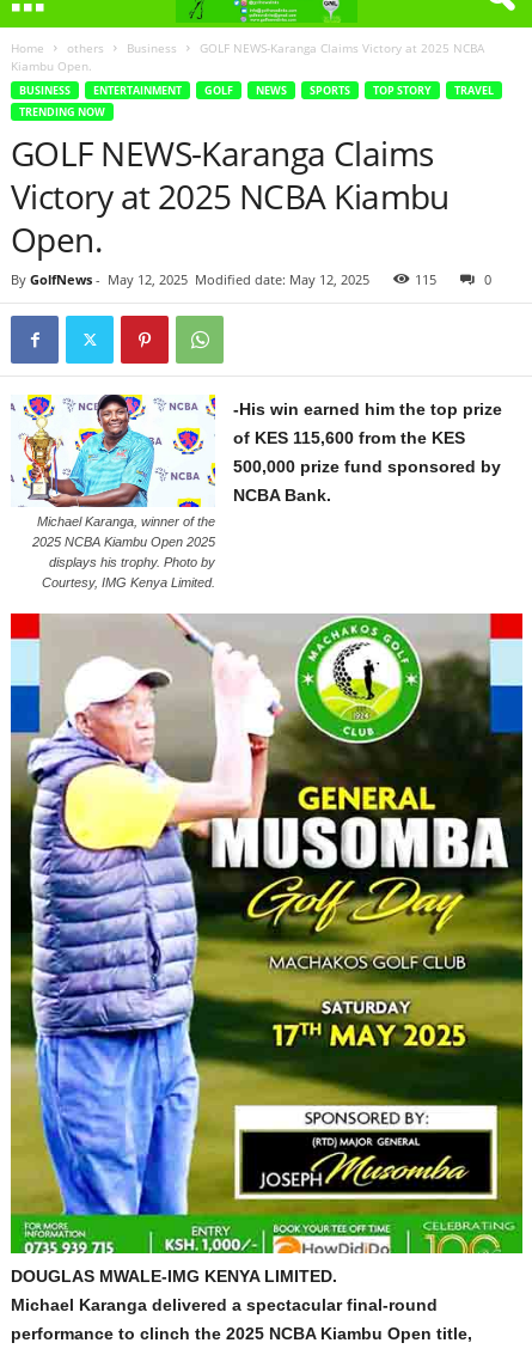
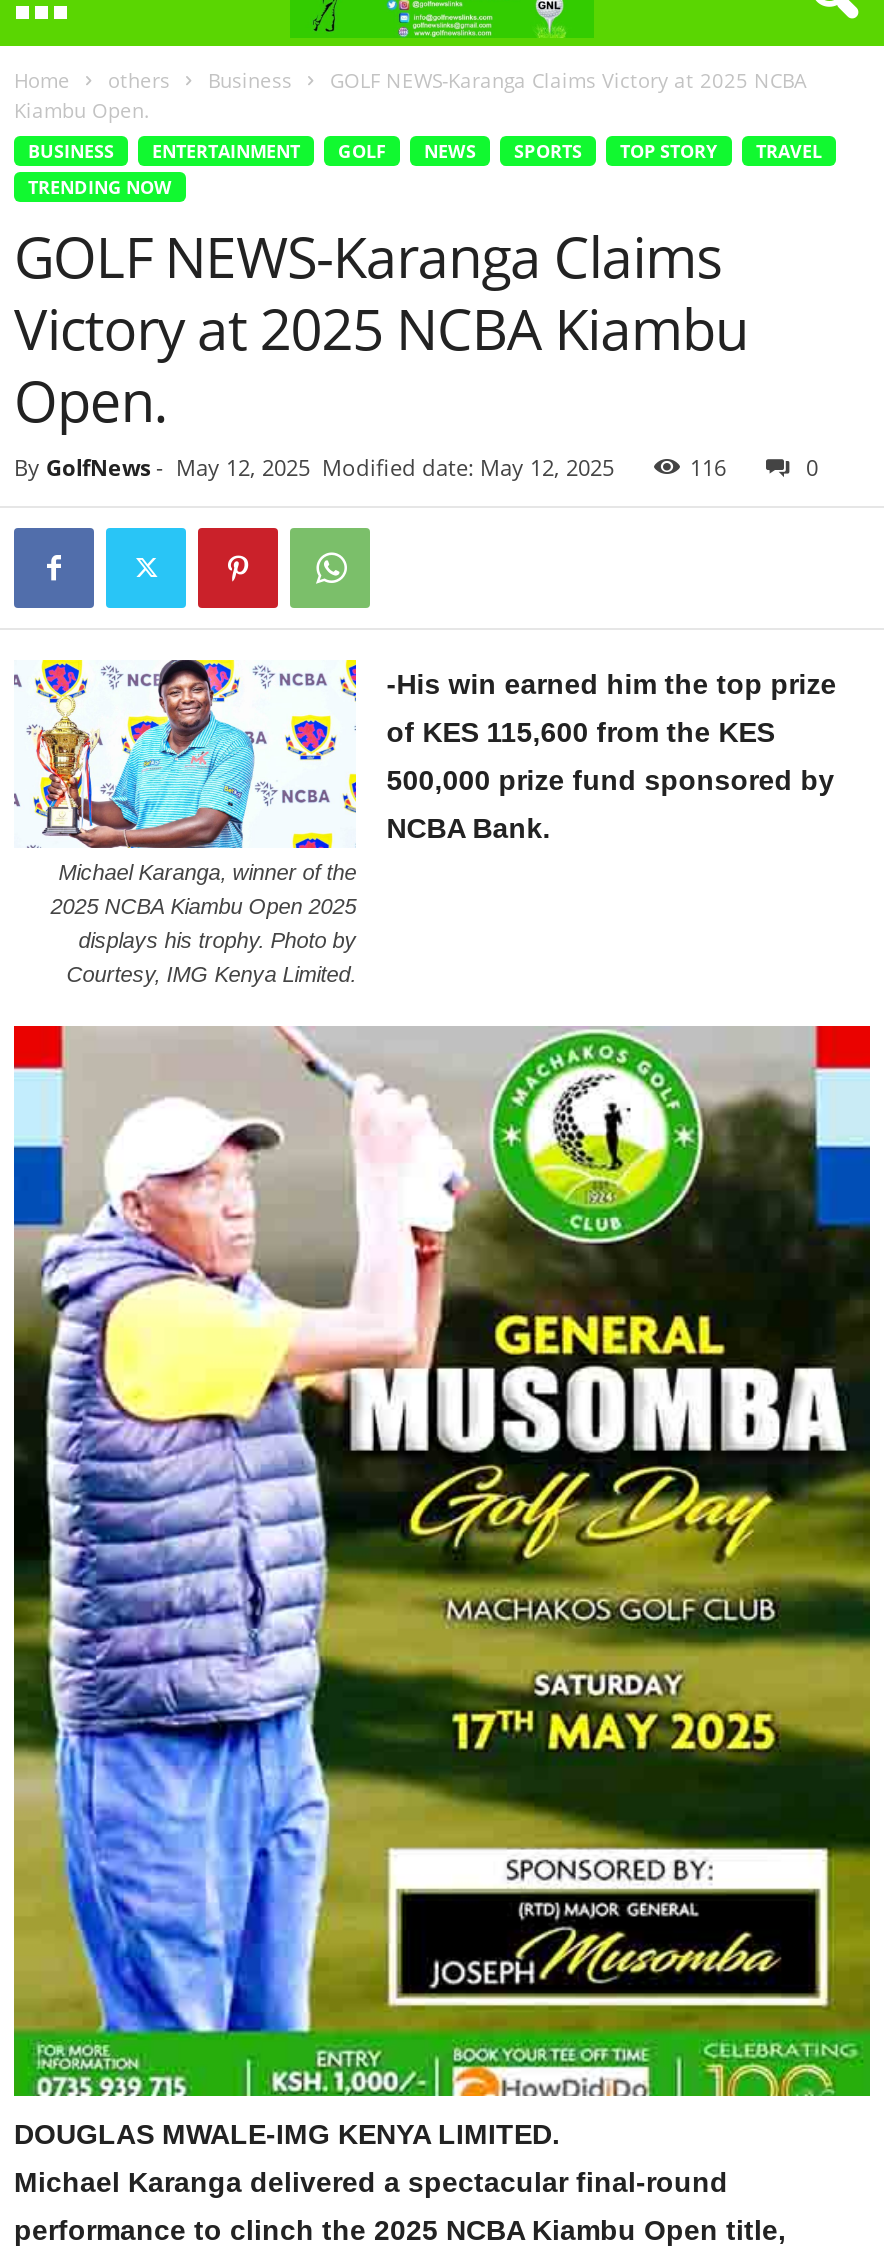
- 115
+ 116
